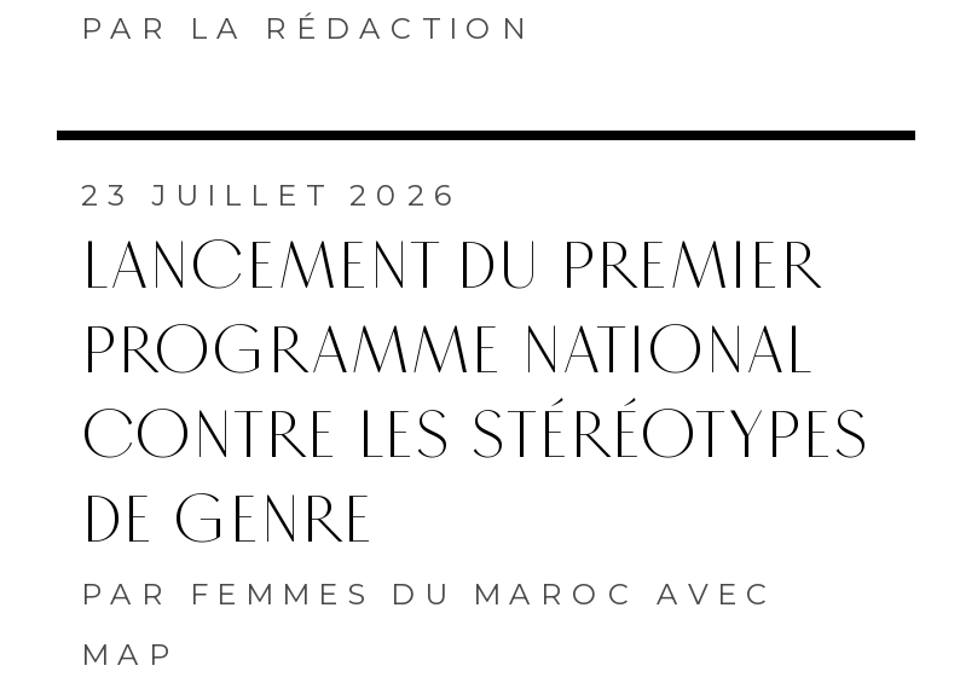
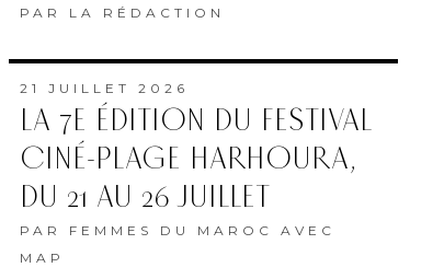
- 23 JUILLET 2026
- LANCEMENT DU PREMIER
- PROGRAMME NATIONAL
- CONTRE LES STÉRÉOTYPES
- DE GENRE
+ 21 JUILLET 2026
+ LA 7E ÉDITION DU FESTIVAL
+ CINÉ-PLAGE HARHOURA,
+ DU 21 AU 26 JUILLET
